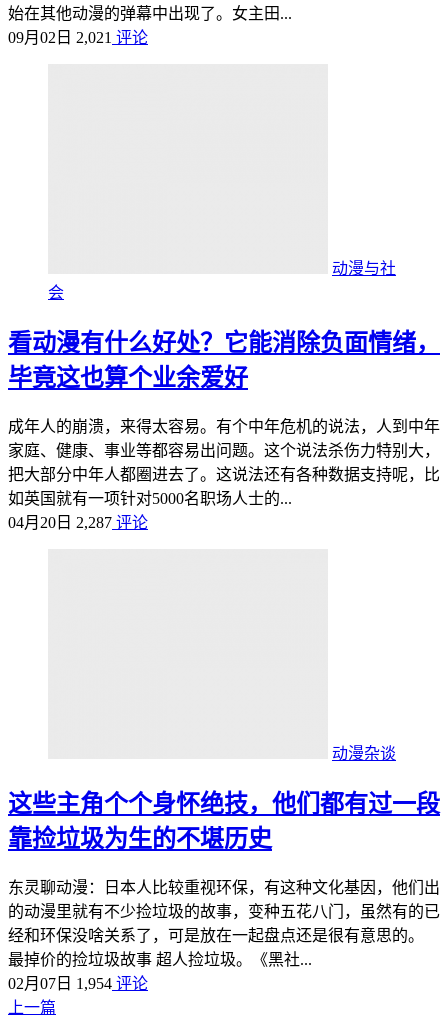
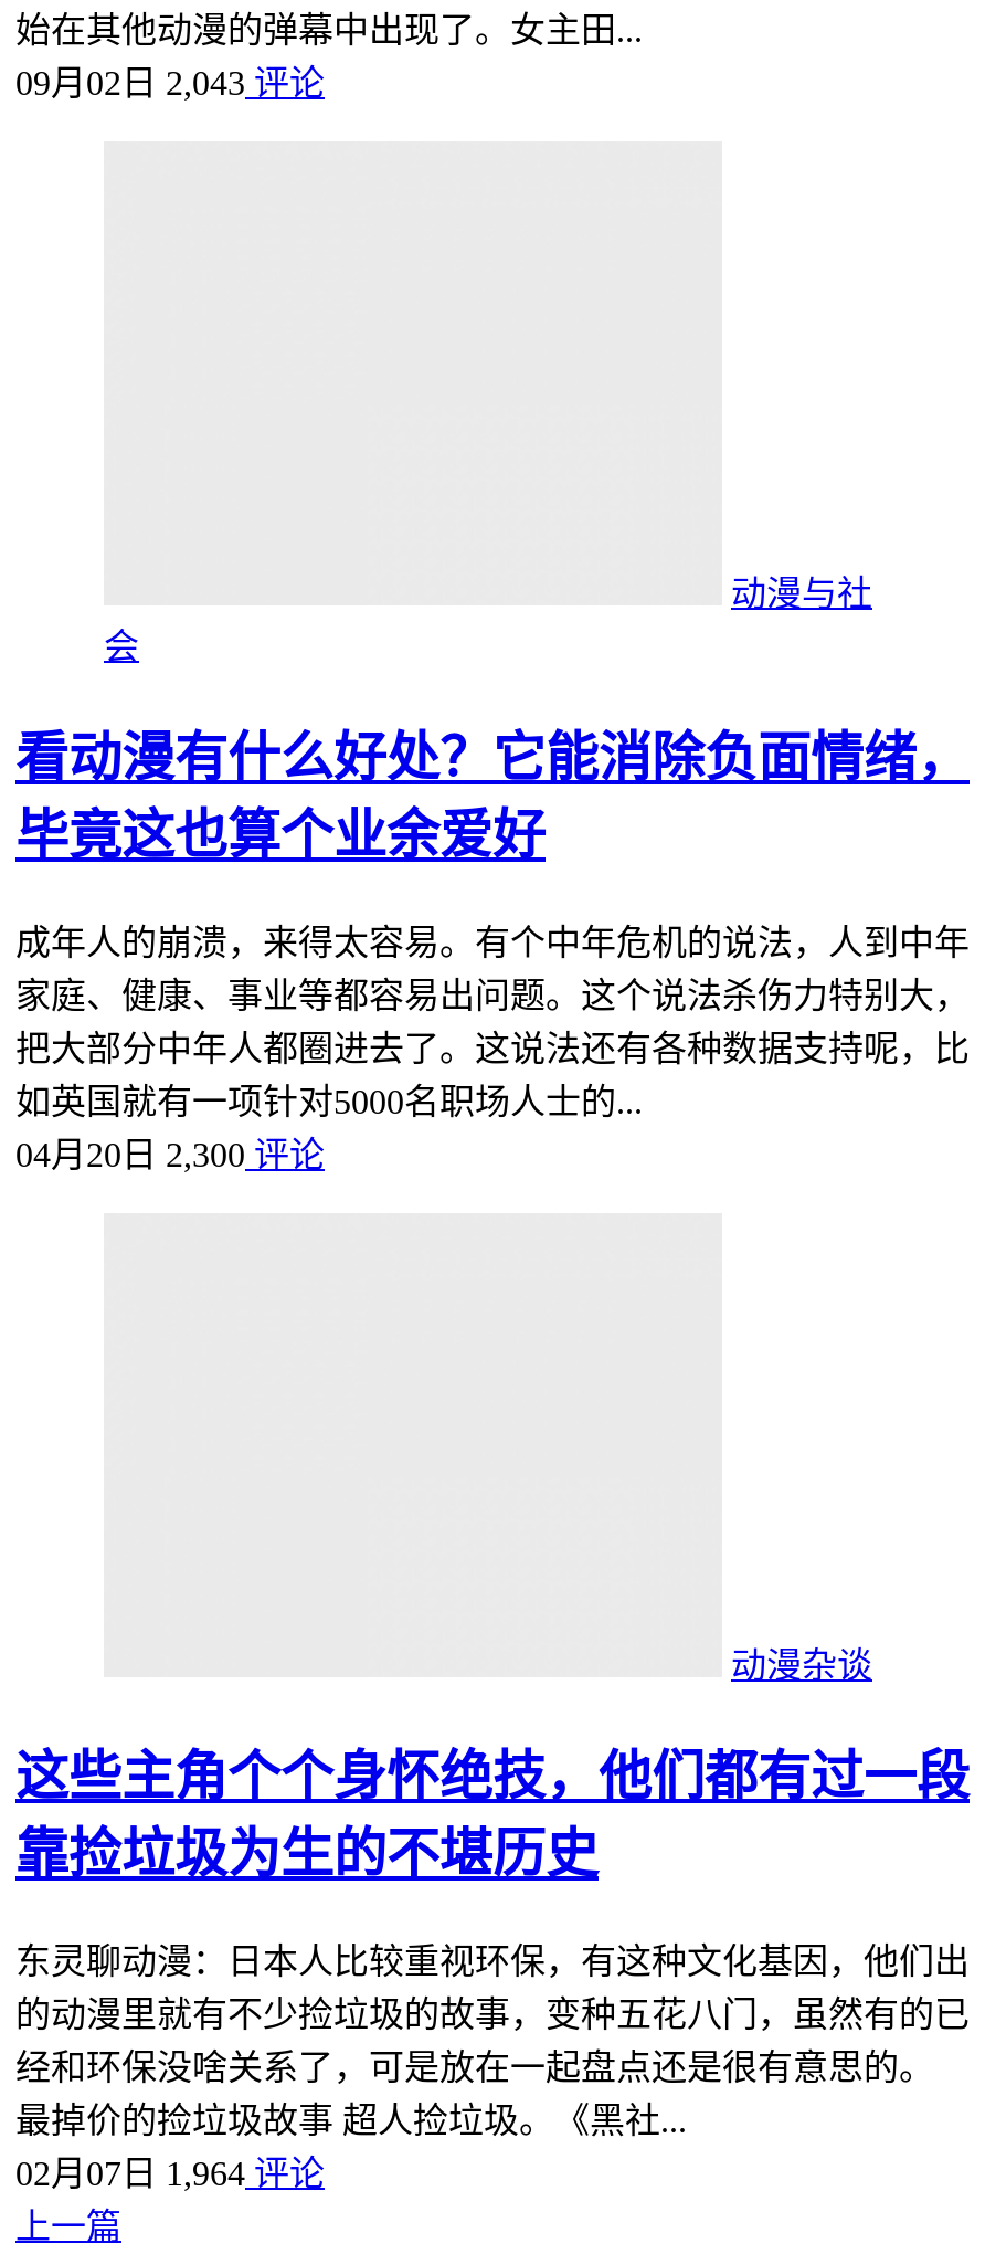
- 09月02日2,021评论
+ 09月02日2,043评论

- 04月20日2,287评论
+ 04月20日2,300评论

- 02月07日1,954评论
+ 02月07日1,964评论
